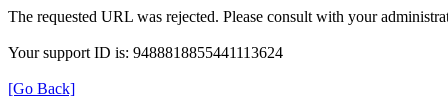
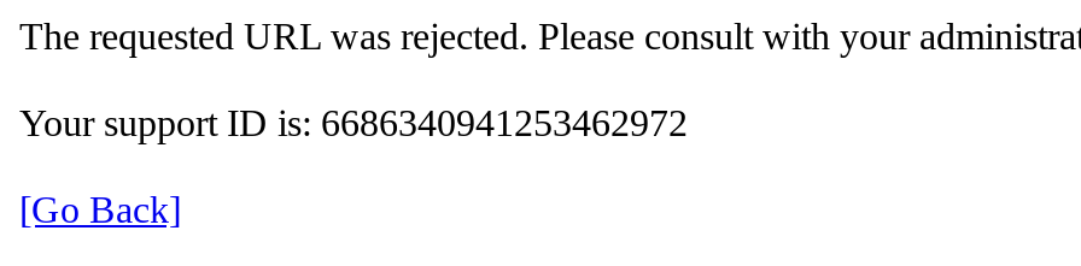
- Your support ID is: 9488818855441113624
+ Your support ID is: 6686340941253462972
